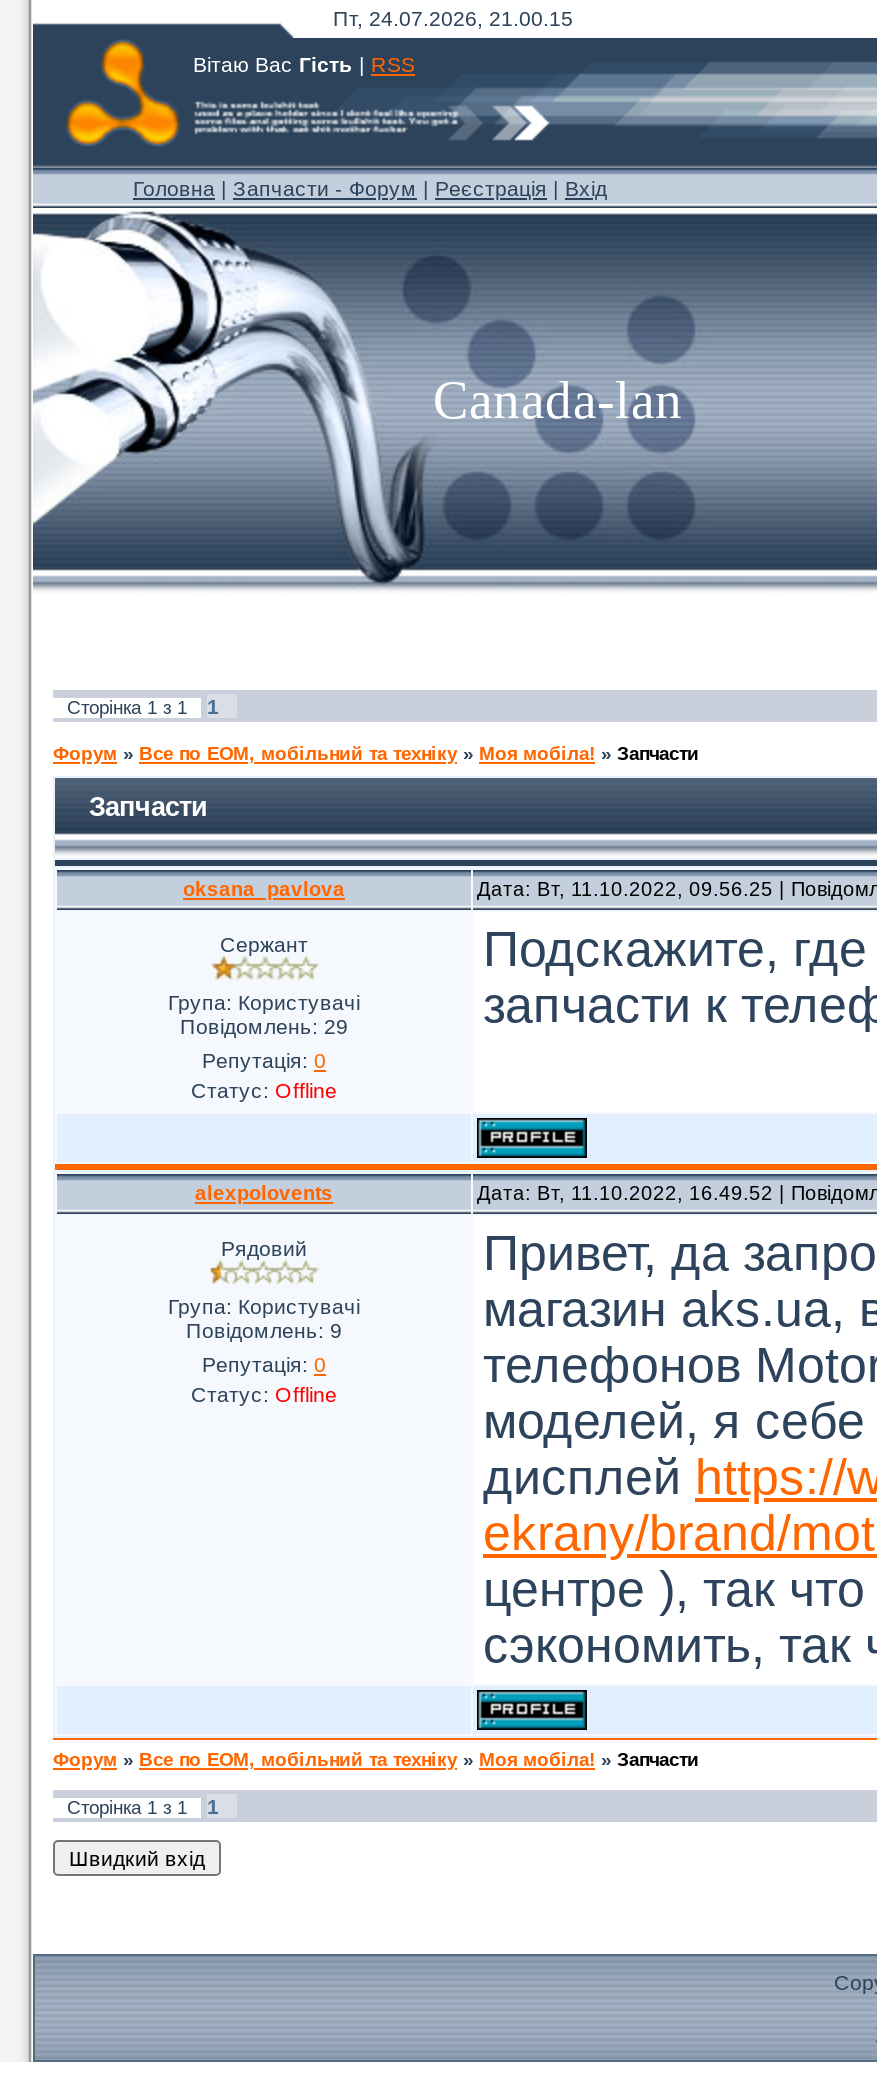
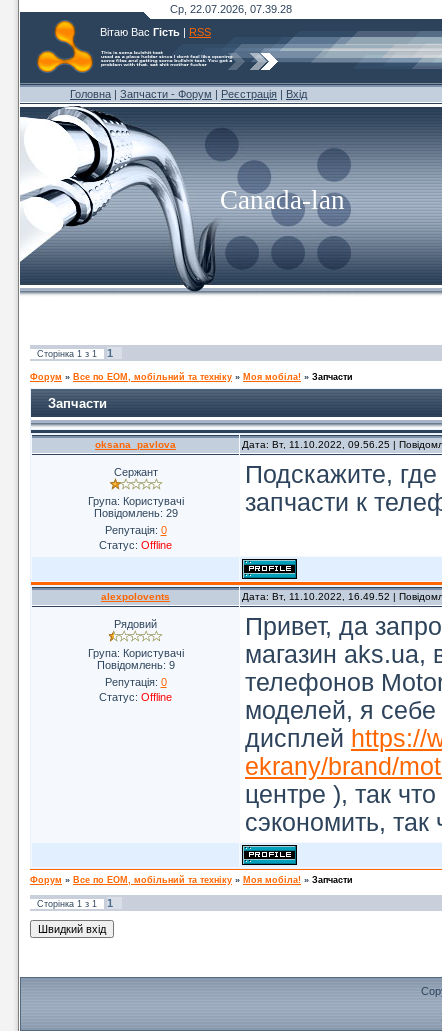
- Пт, 24.07.2026, 21.00.15
+ Ср, 22.07.2026, 07.39.28
